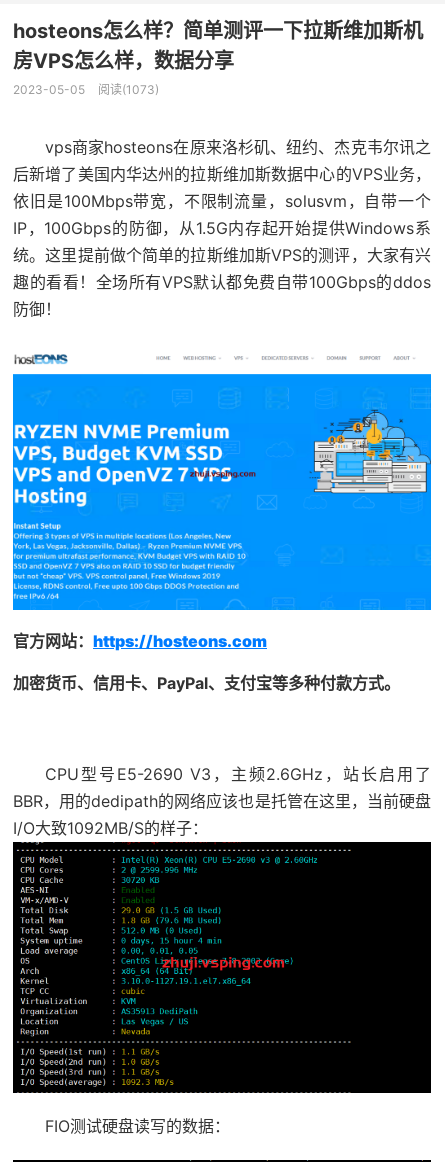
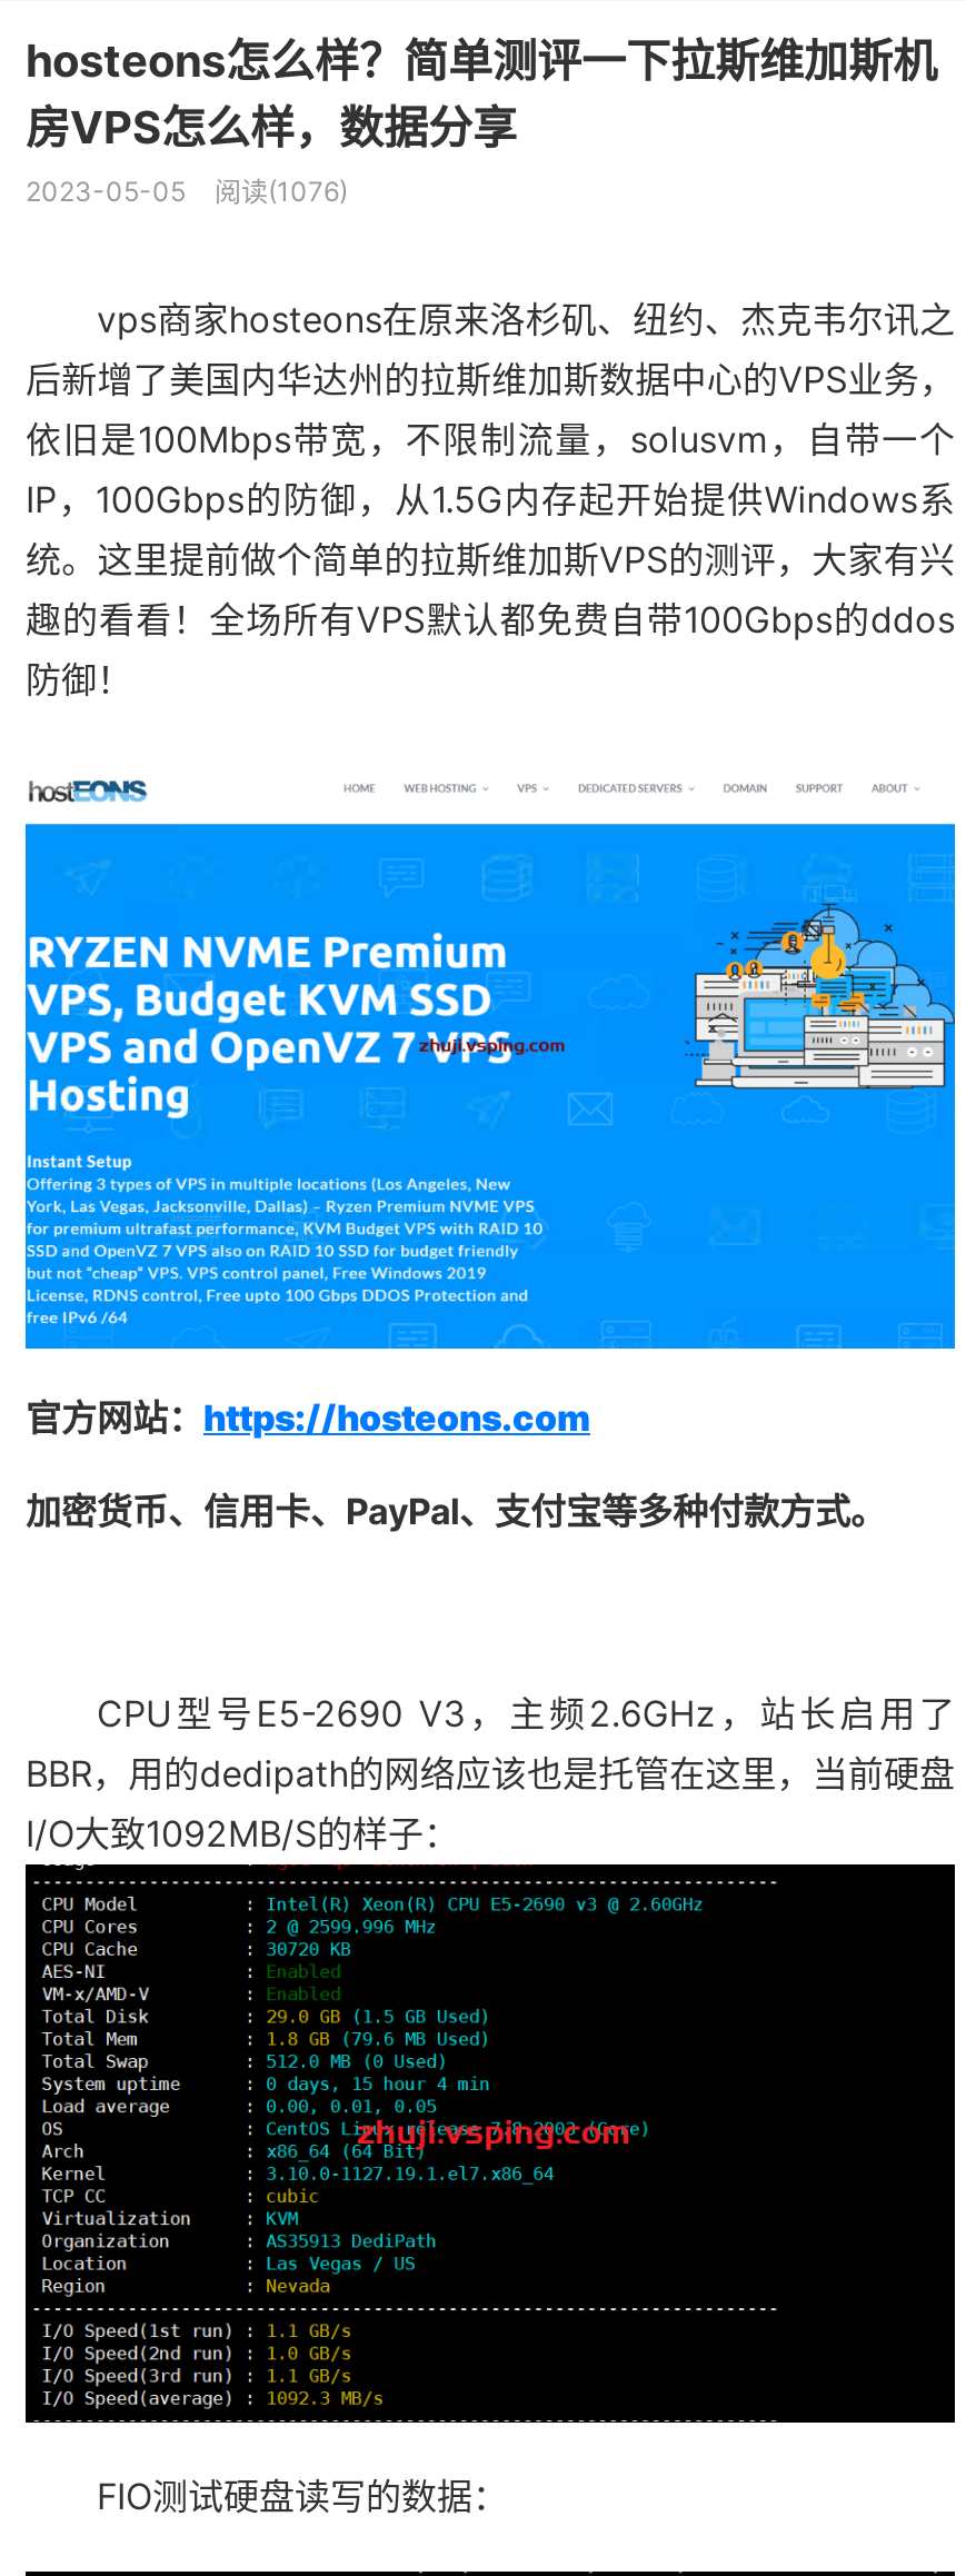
- 2023-05-05 阅读(1073)
+ 2023-05-05 阅读(1076)
